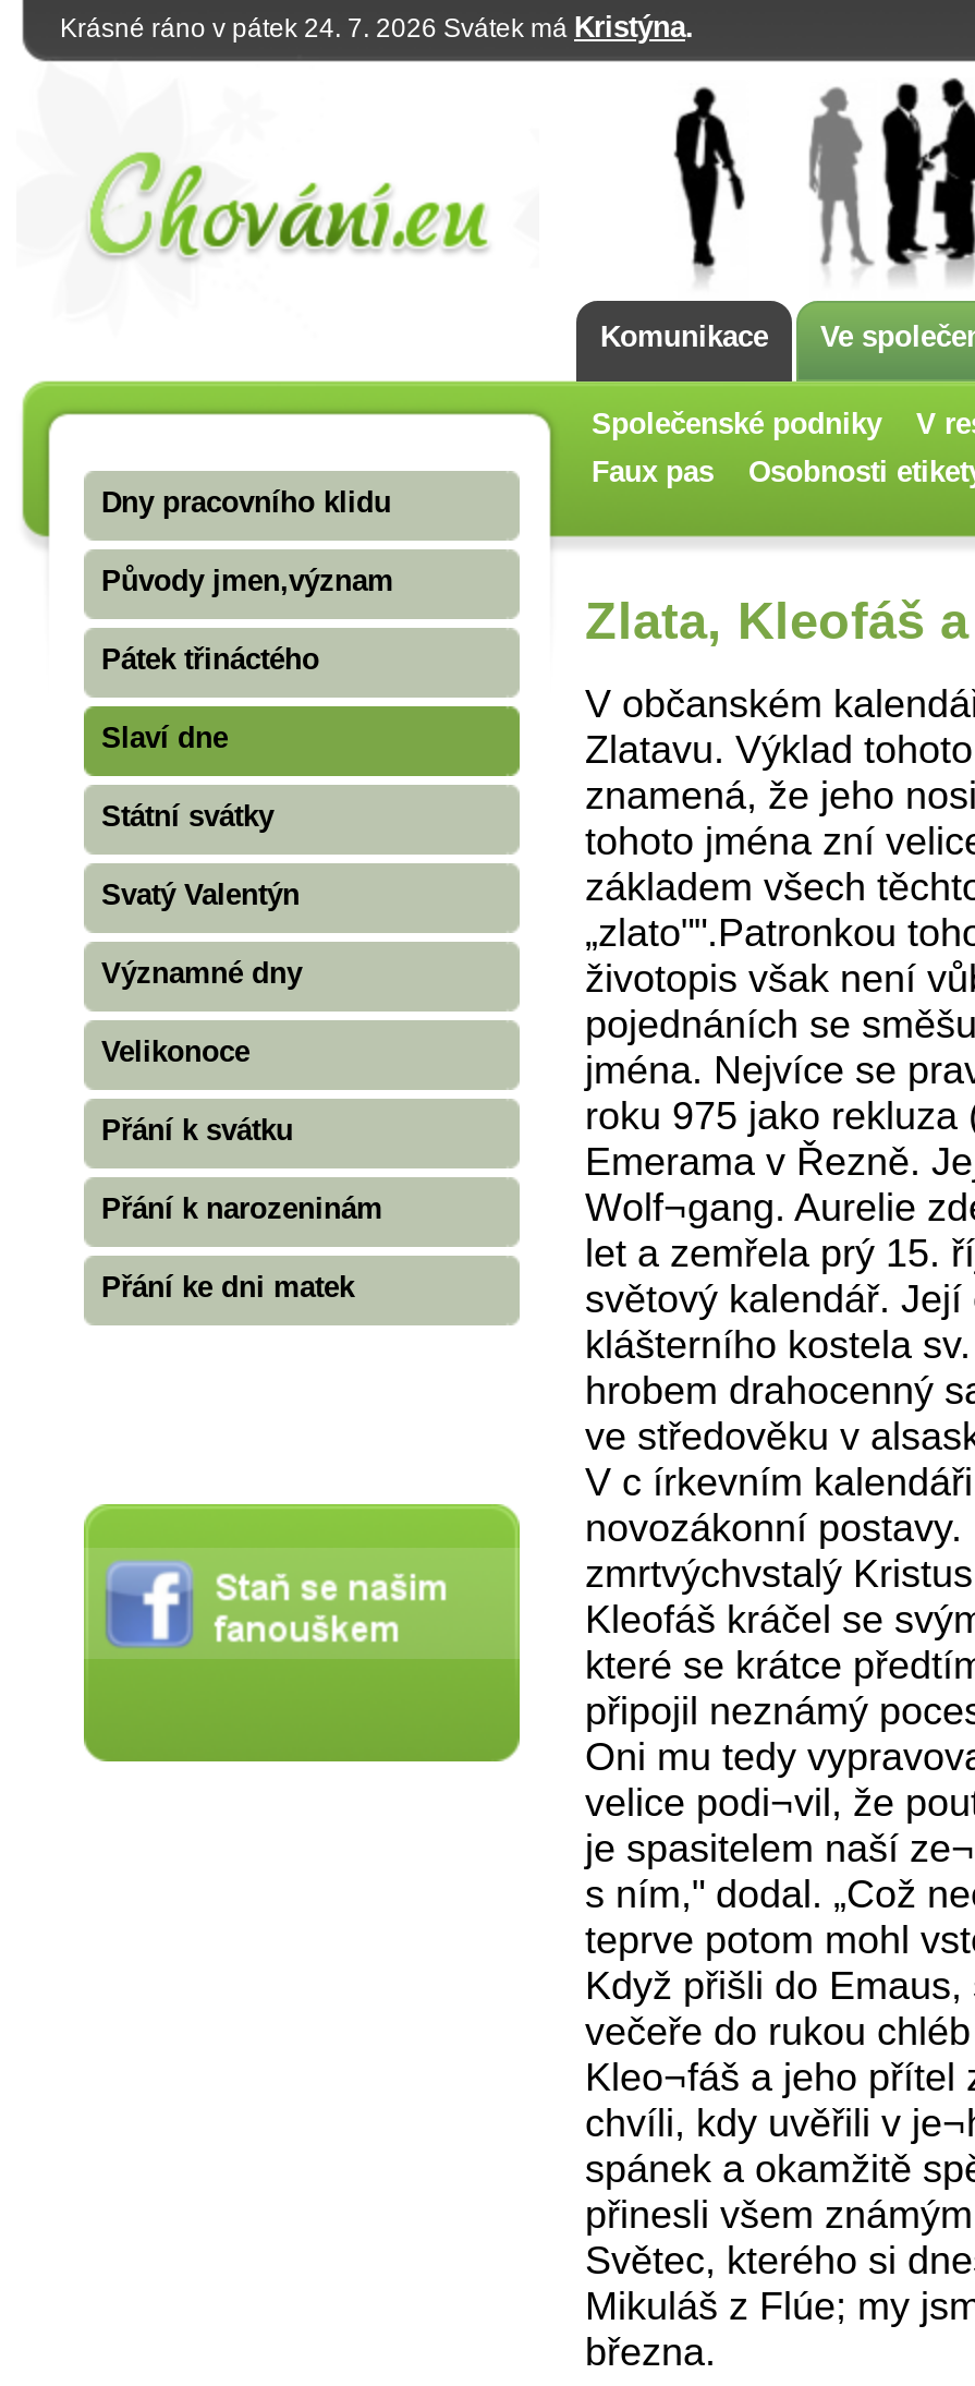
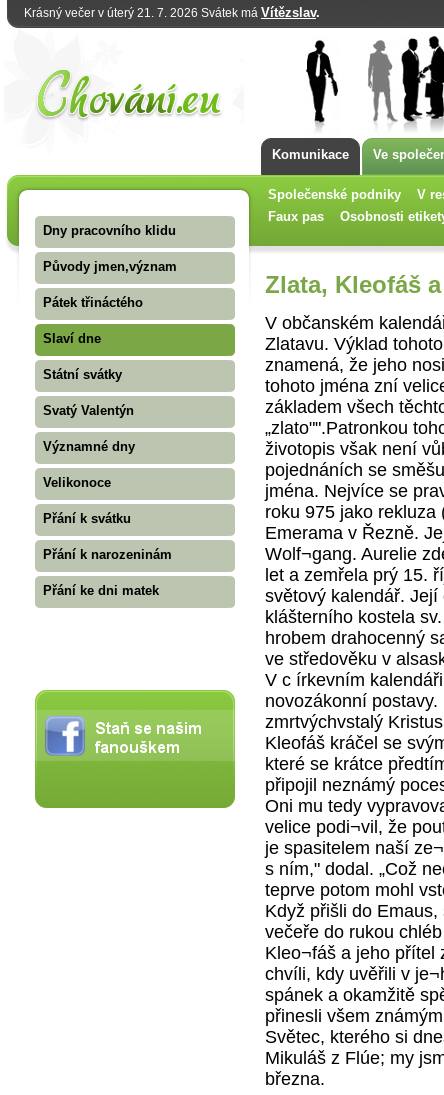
- Krásné ráno v pátek 24. 7. 2026 Svátek má Kristýna.
+ Krásný večer v úterý 21. 7. 2026 Svátek má Vítězslav.
